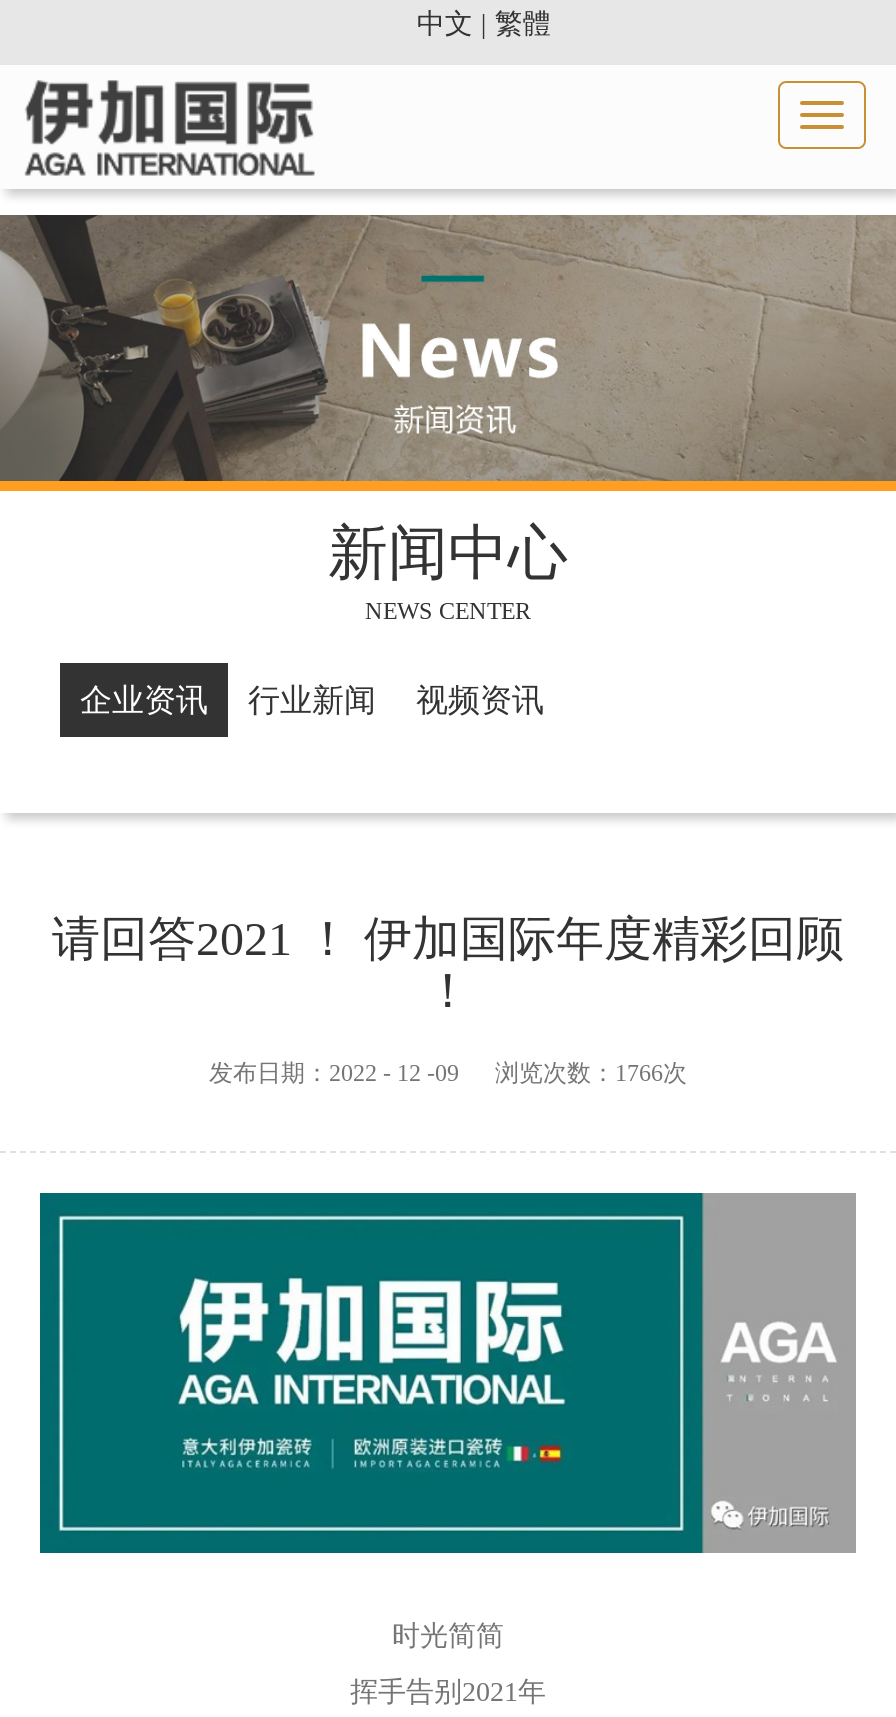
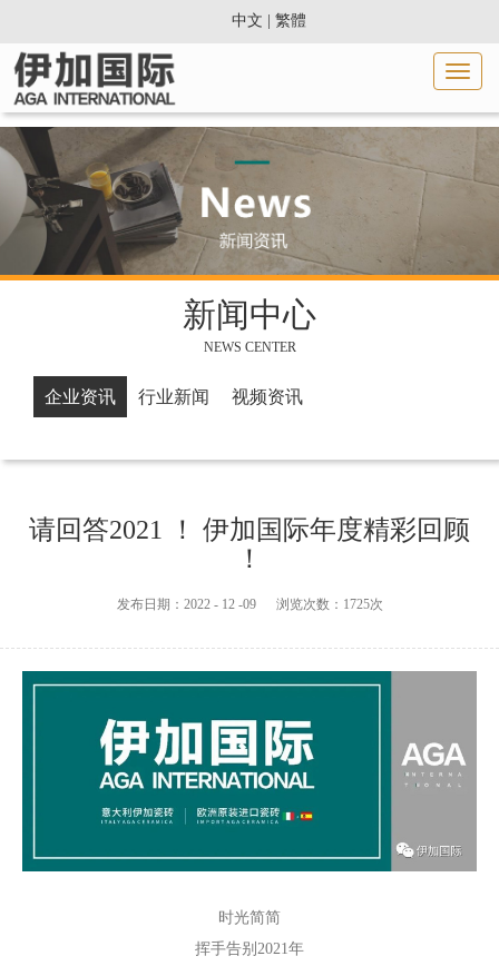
- 发布日期：2022 - 12 -09 浏览次数：1766次
+ 发布日期：2022 - 12 -09 浏览次数：1725次
